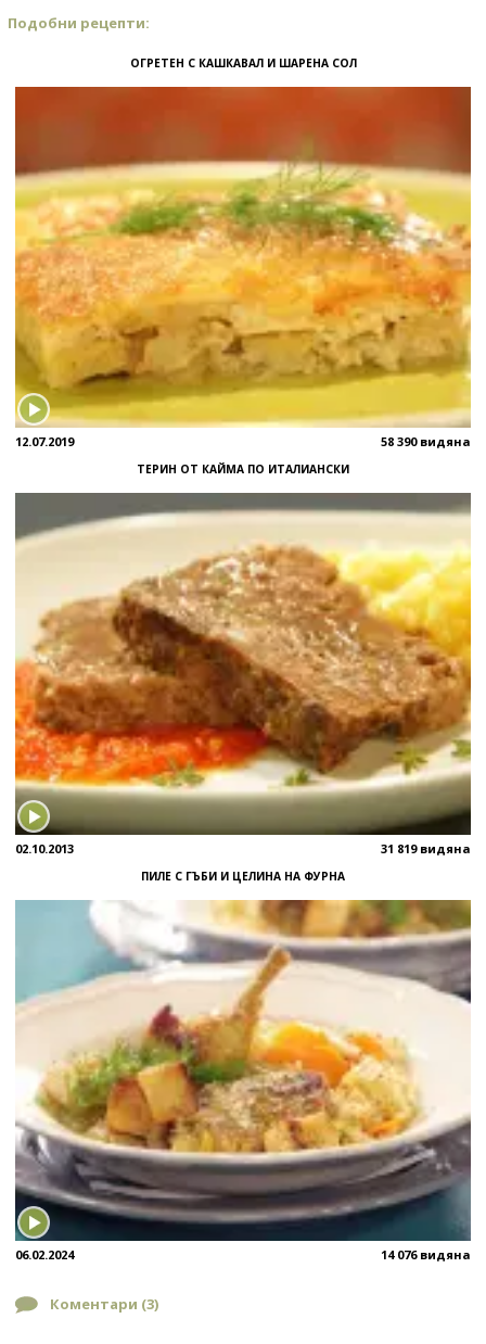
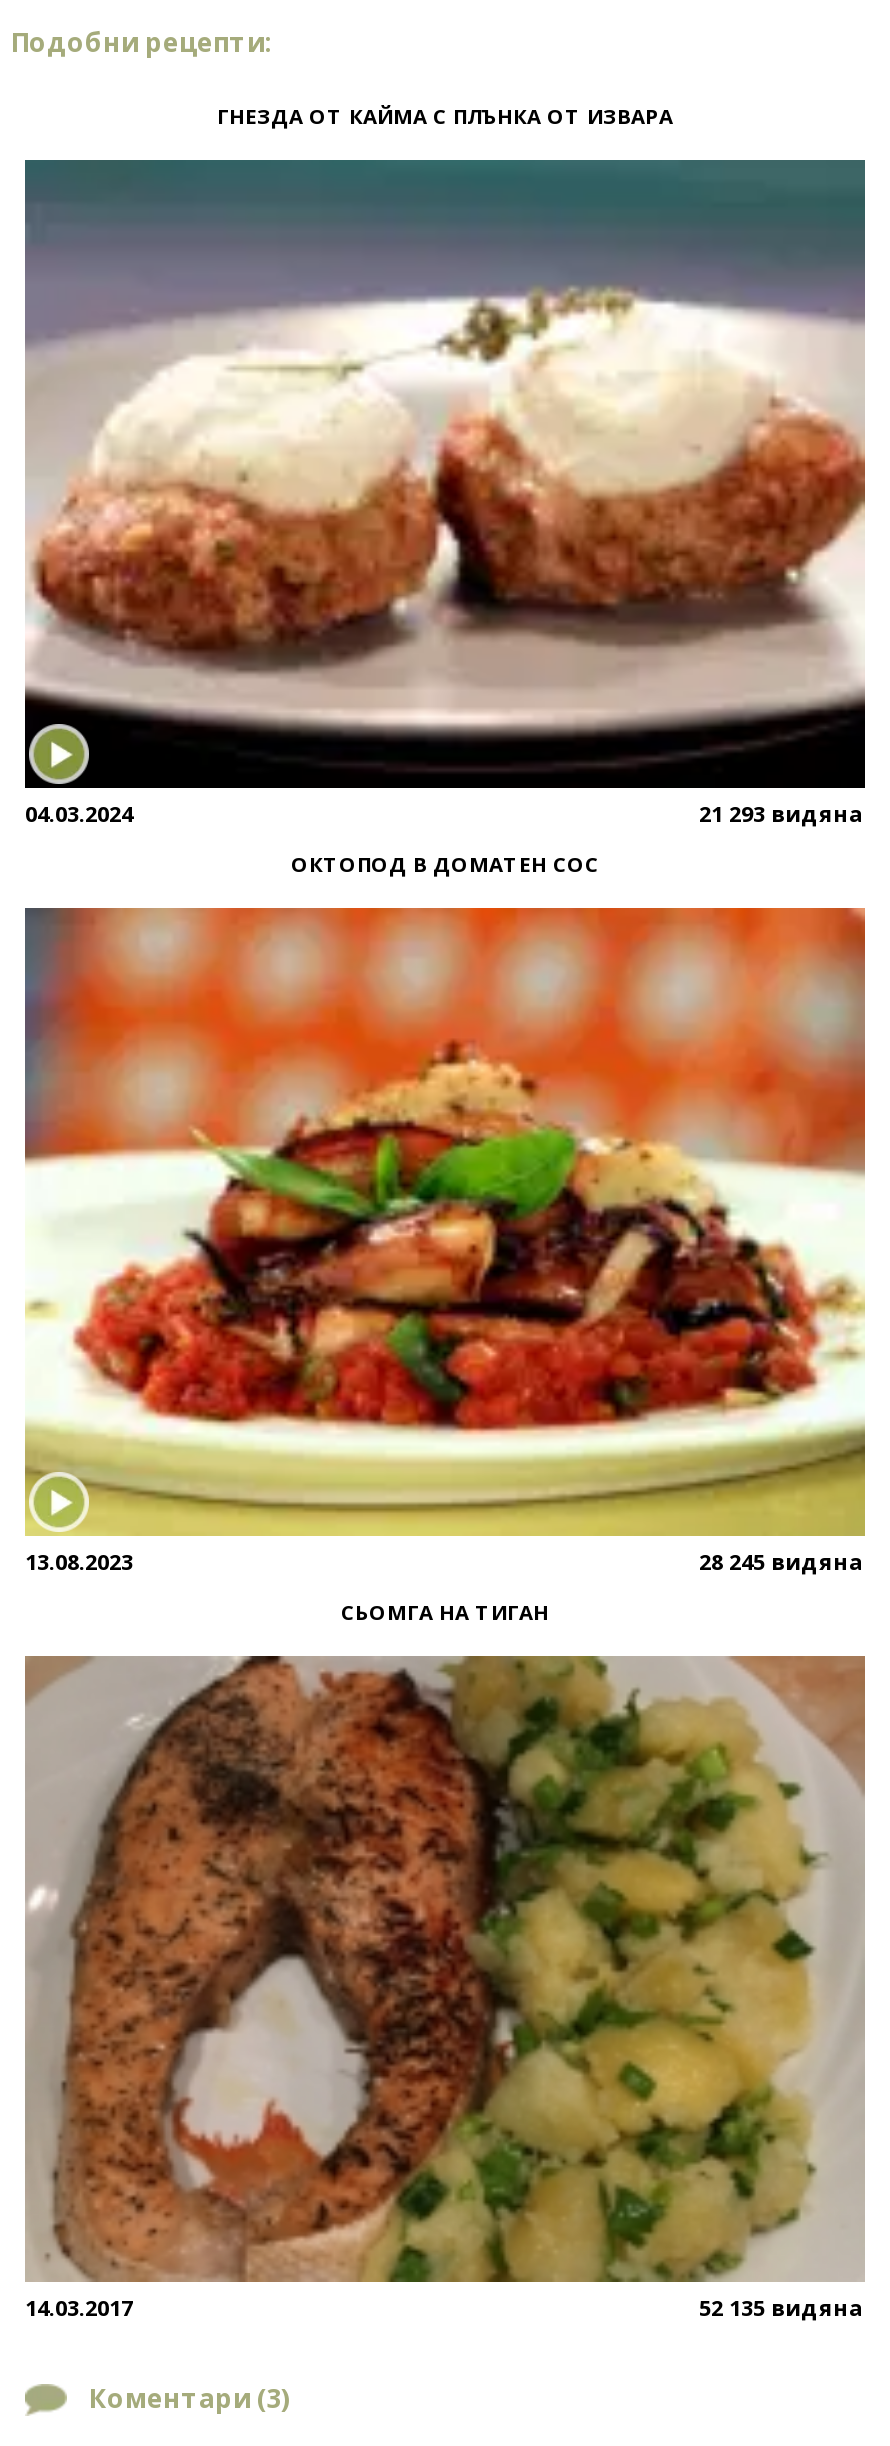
- ОГРЕТЕН С КАШКАВАЛ И ШАРЕНА СОЛ
+ ГНЕЗДА ОТ КАЙМА С ПЛЪНКА ОТ ИЗВАРА

- [image]
- 12.07.2019
- 58 390 видяна
+ [image]
+ 04.03.2024
+ 21 293 видяна

- ТЕРИН ОТ КАЙМА ПО ИТАЛИАНСКИ
+ ОКТОПОД В ДОМАТЕН СОС

- [image]
- 02.10.2013
- 31 819 видяна
+ [image]
+ 13.08.2023
+ 28 245 видяна

- ПИЛЕ С ГЪБИ И ЦЕЛИНА НА ФУРНА
+ СЬОМГА НА ТИГАН

- [image]
- 06.02.2024
- 14 076 видяна
+ [image]
+ 14.03.2017
+ 52 135 видяна
